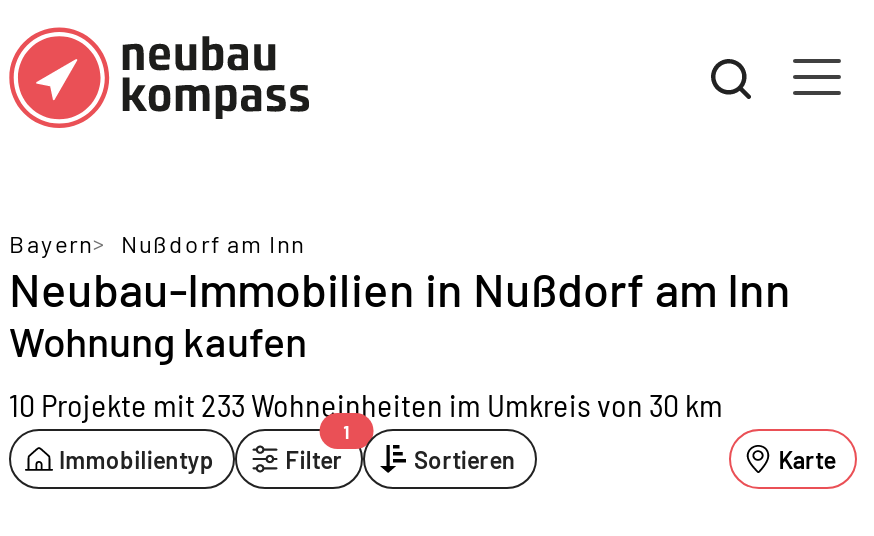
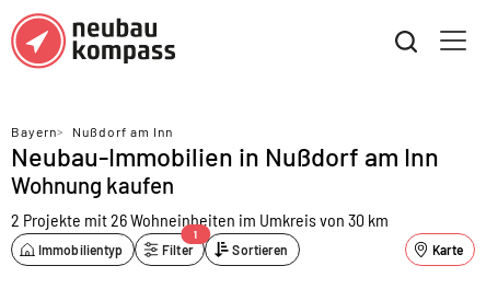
- 10 Projekte mit 233 Wohneinheiten im Umkreis von 30 km
+ 2 Projekte mit 26 Wohneinheiten im Umkreis von 30 km
